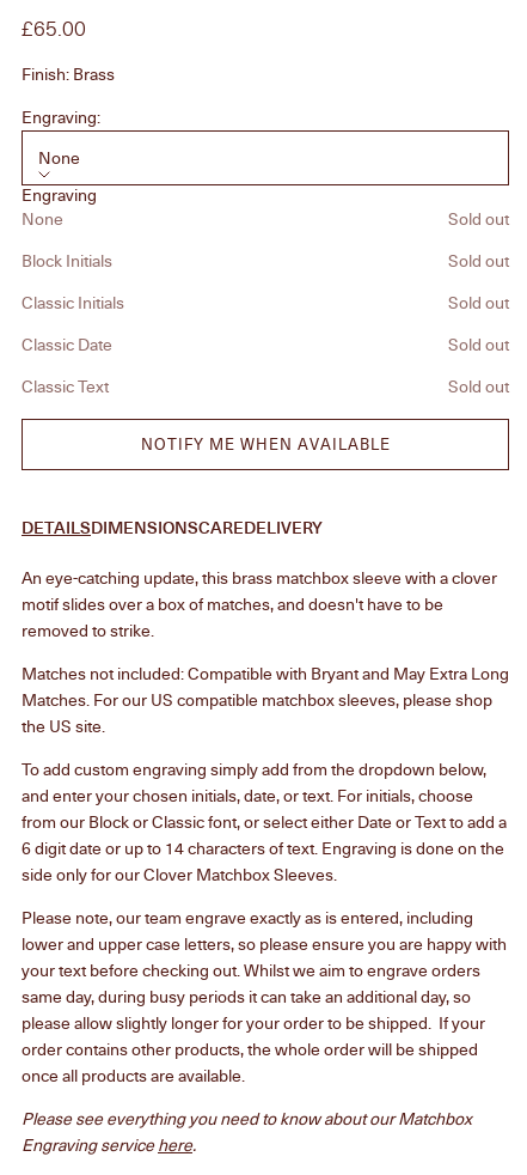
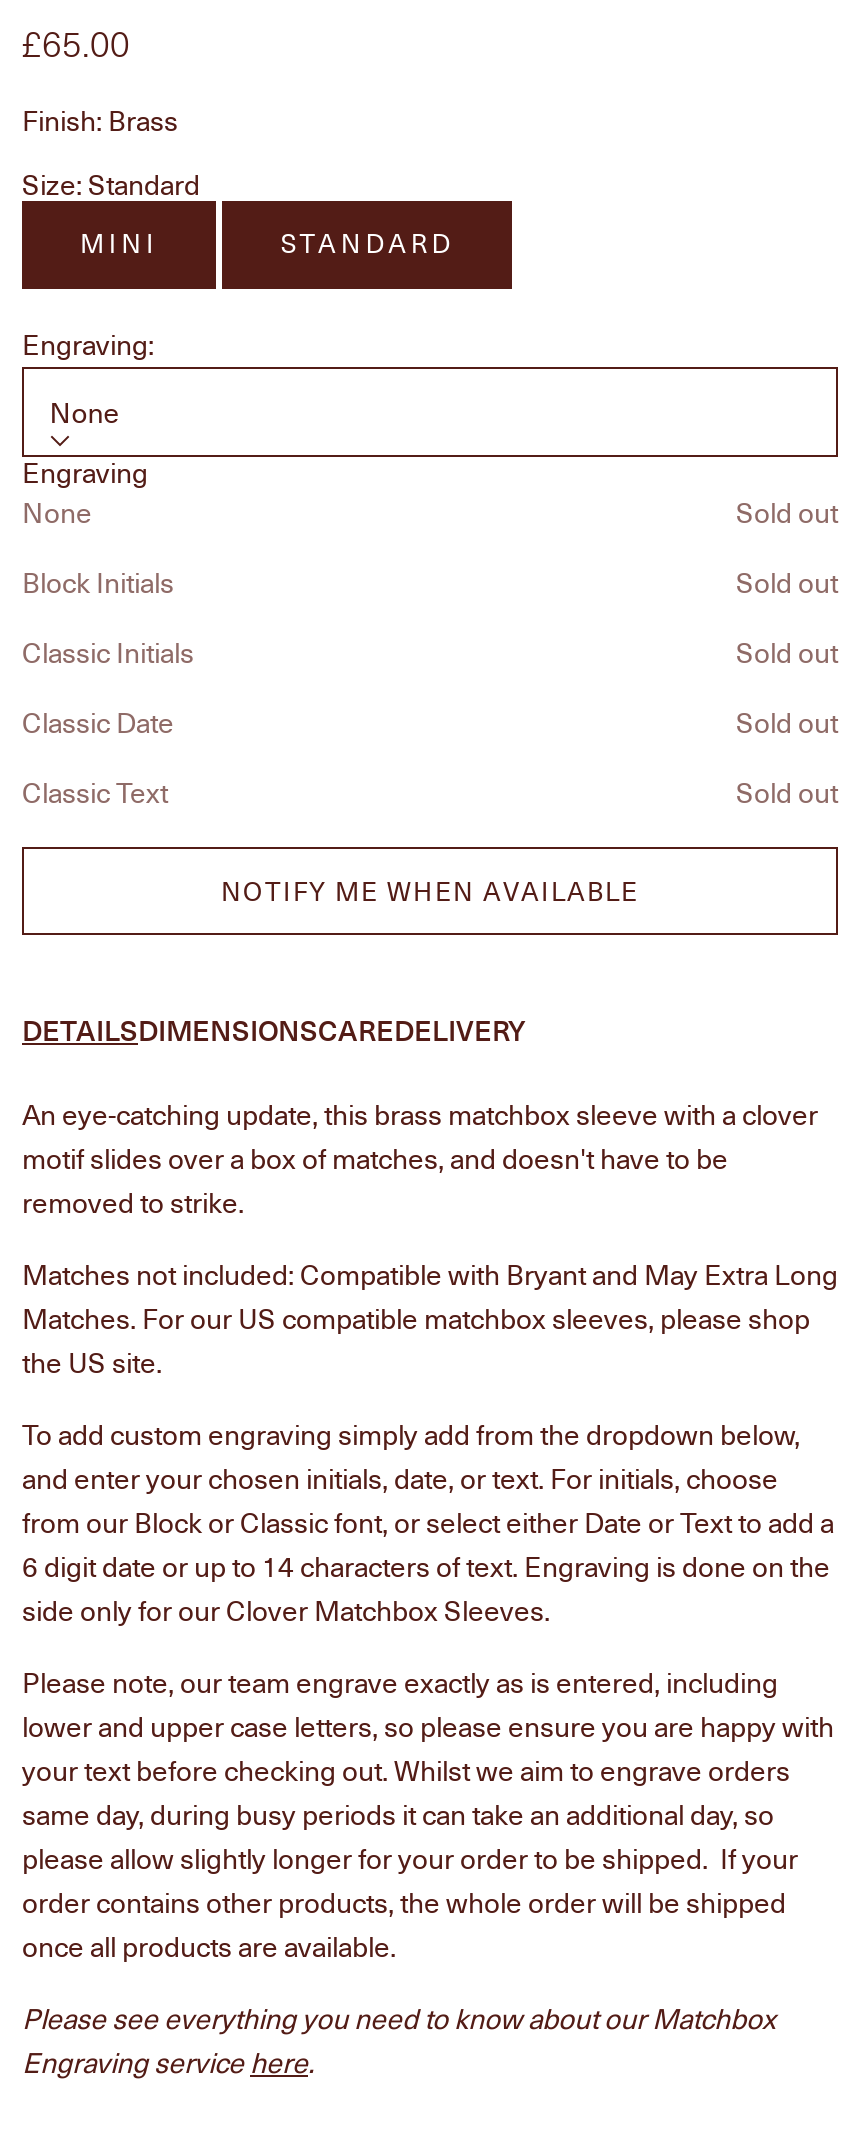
+ Size: Standard
+ MINI
+ STANDARD
